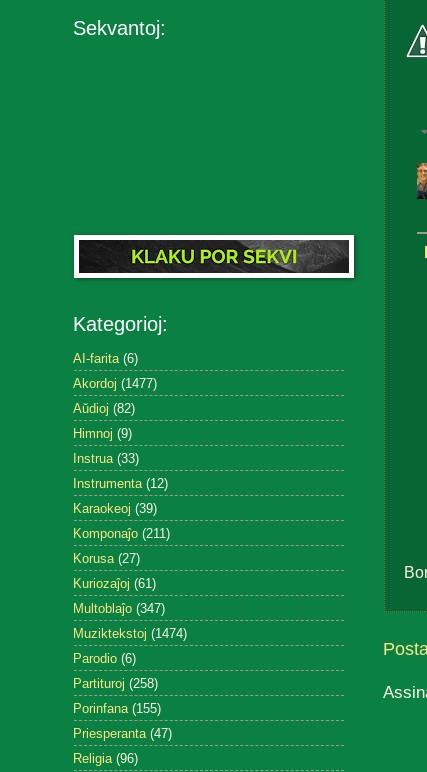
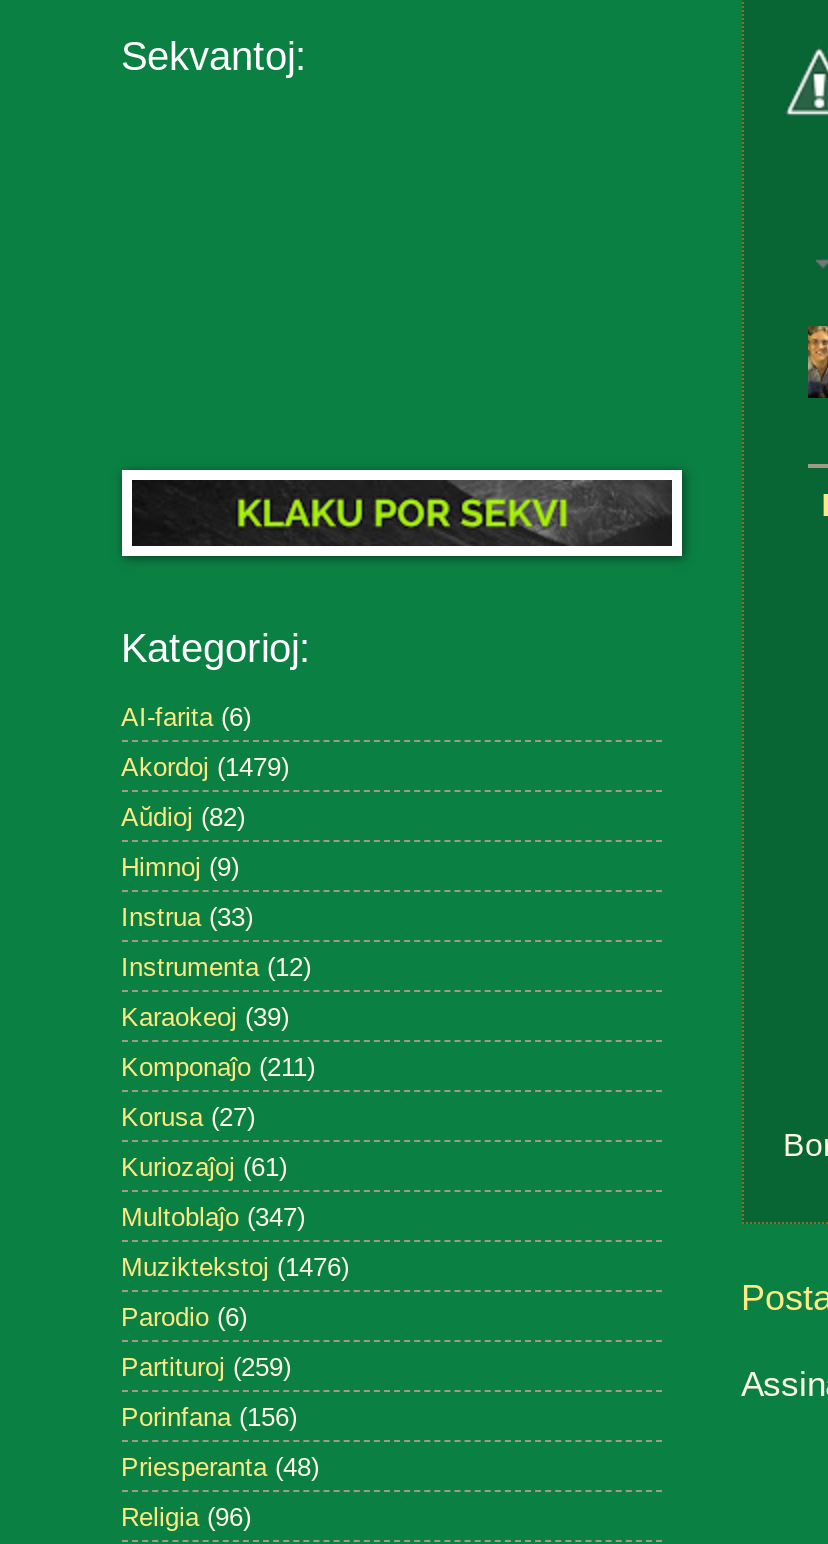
- Akordoj (1477)
+ Akordoj (1479)

- Muziktekstoj (1474)
+ Muziktekstoj (1476)

- Partituroj (258)
+ Partituroj (259)

- Porinfana (155)
+ Porinfana (156)

- Priesperanta (47)
+ Priesperanta (48)
